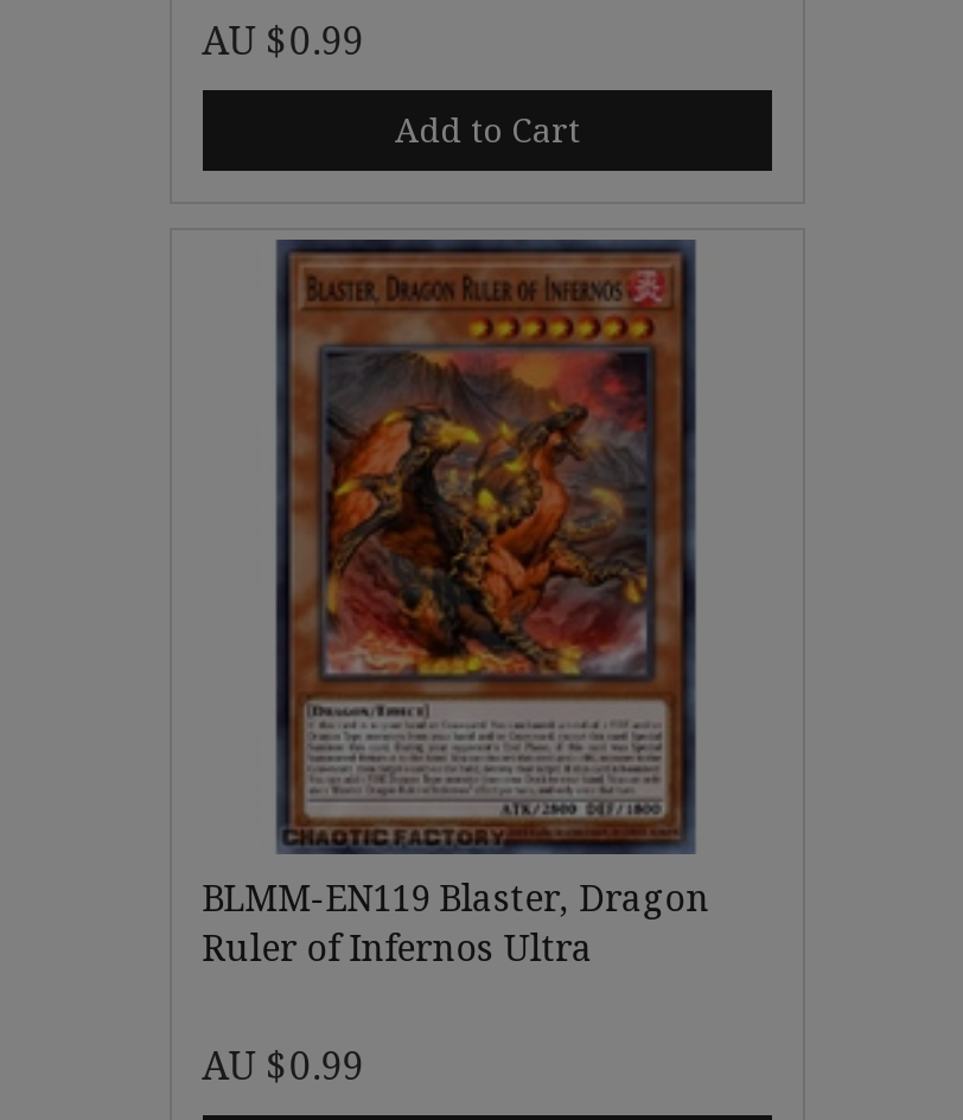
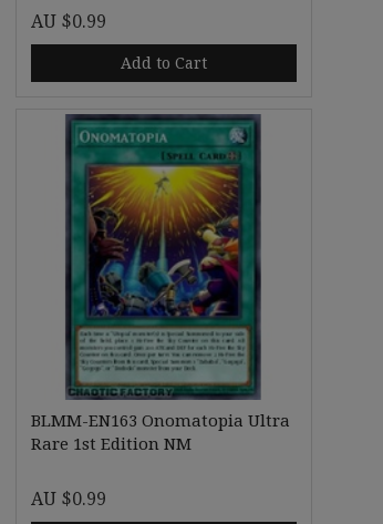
- [image]
- BLMM-EN119 Blaster, Dragon
- Ruler of Infernos Ultra
+ [image]
+ BLMM-EN163 Onomatopia Ultra
+ Rare 1st Edition NM
